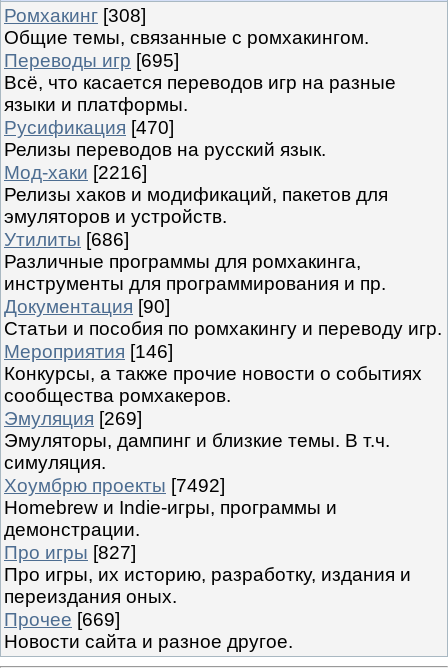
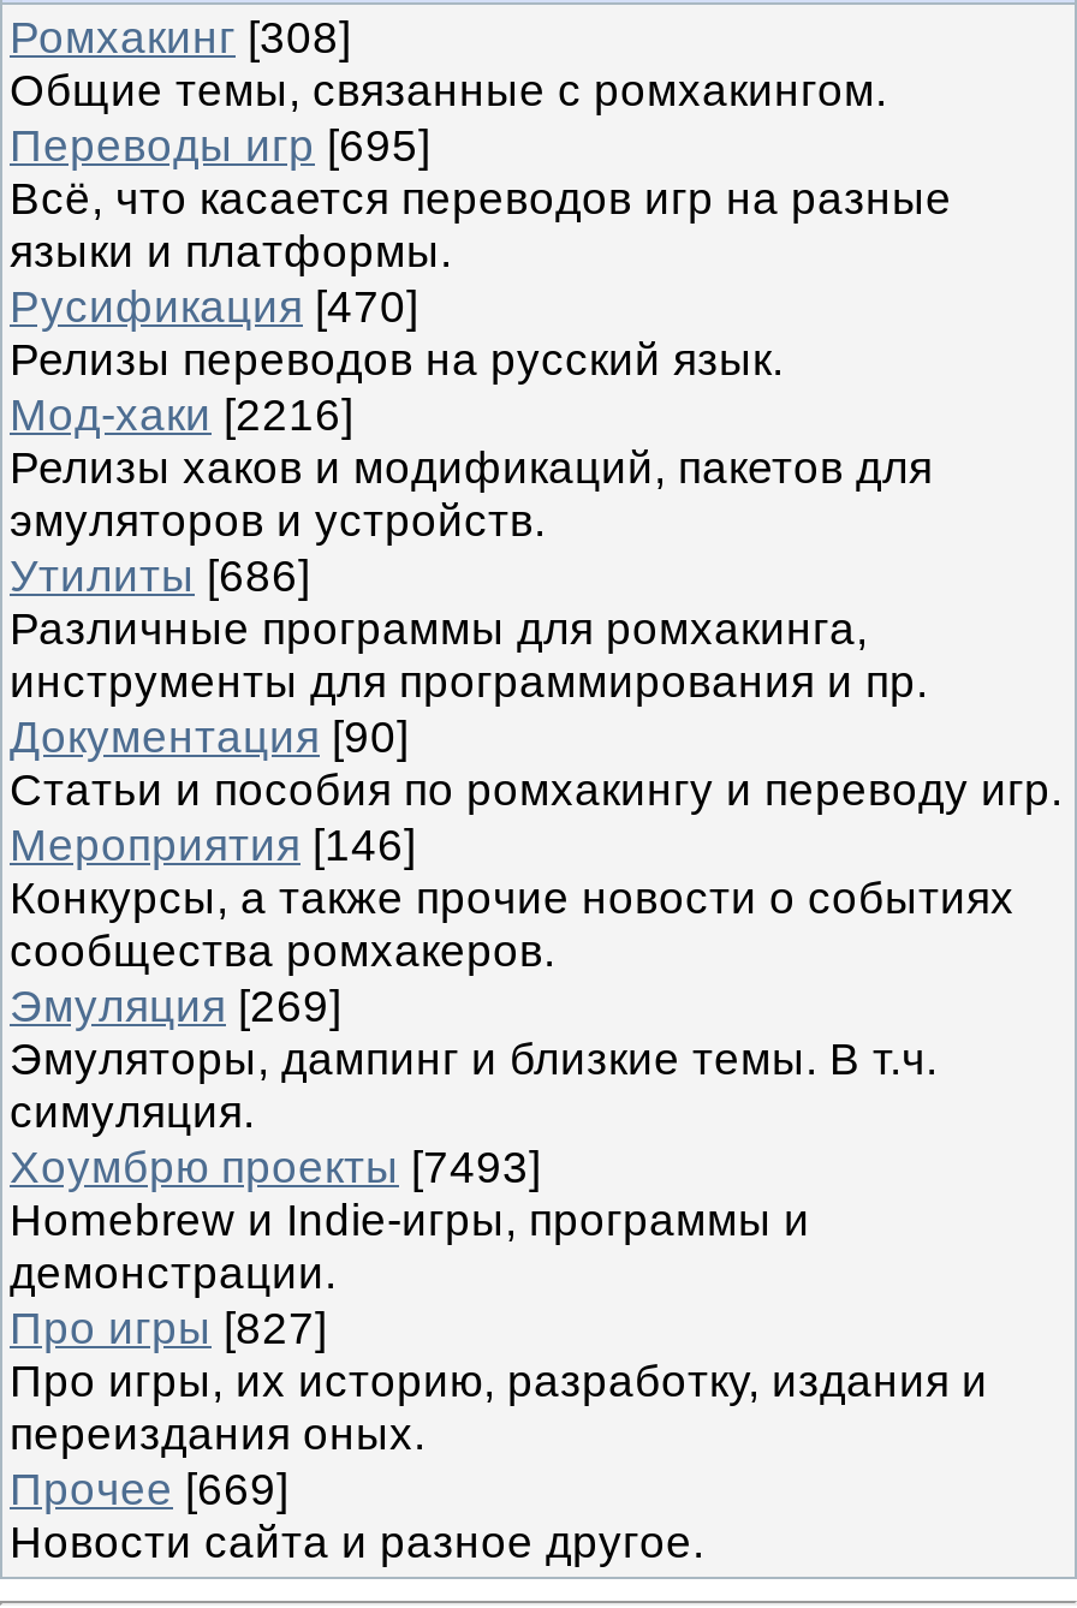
- Хоумбрю проекты [7492]
+ Хоумбрю проекты [7493]
